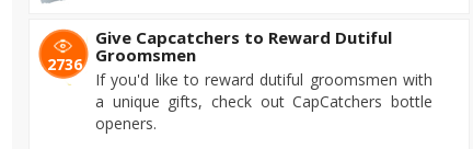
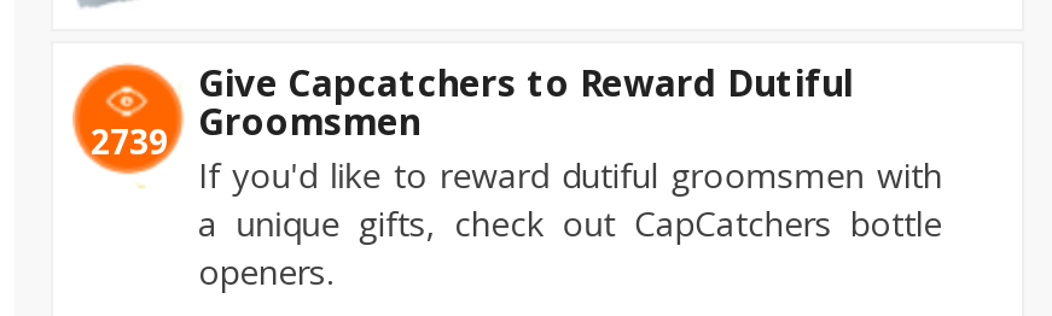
- 2736 Groomsmen
+ 2739 Groomsmen
